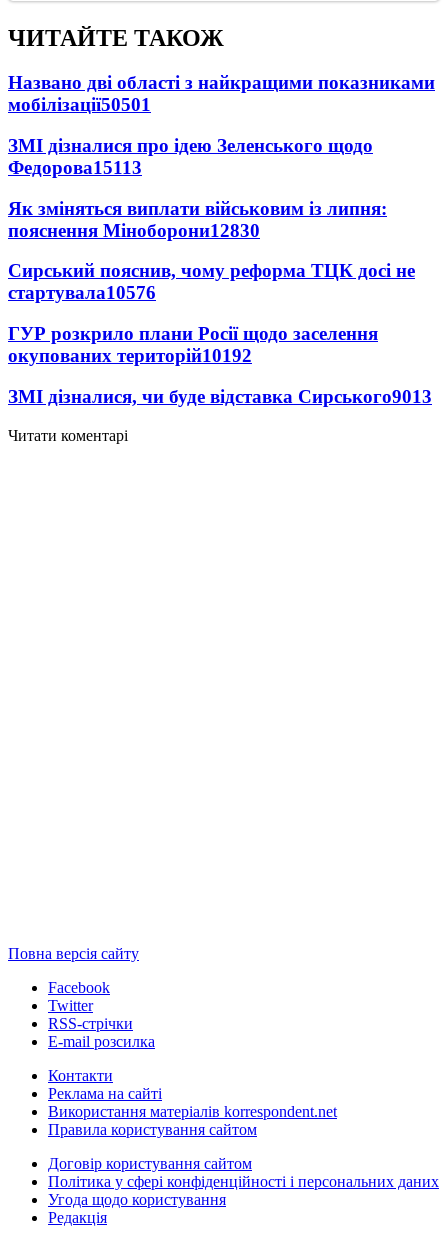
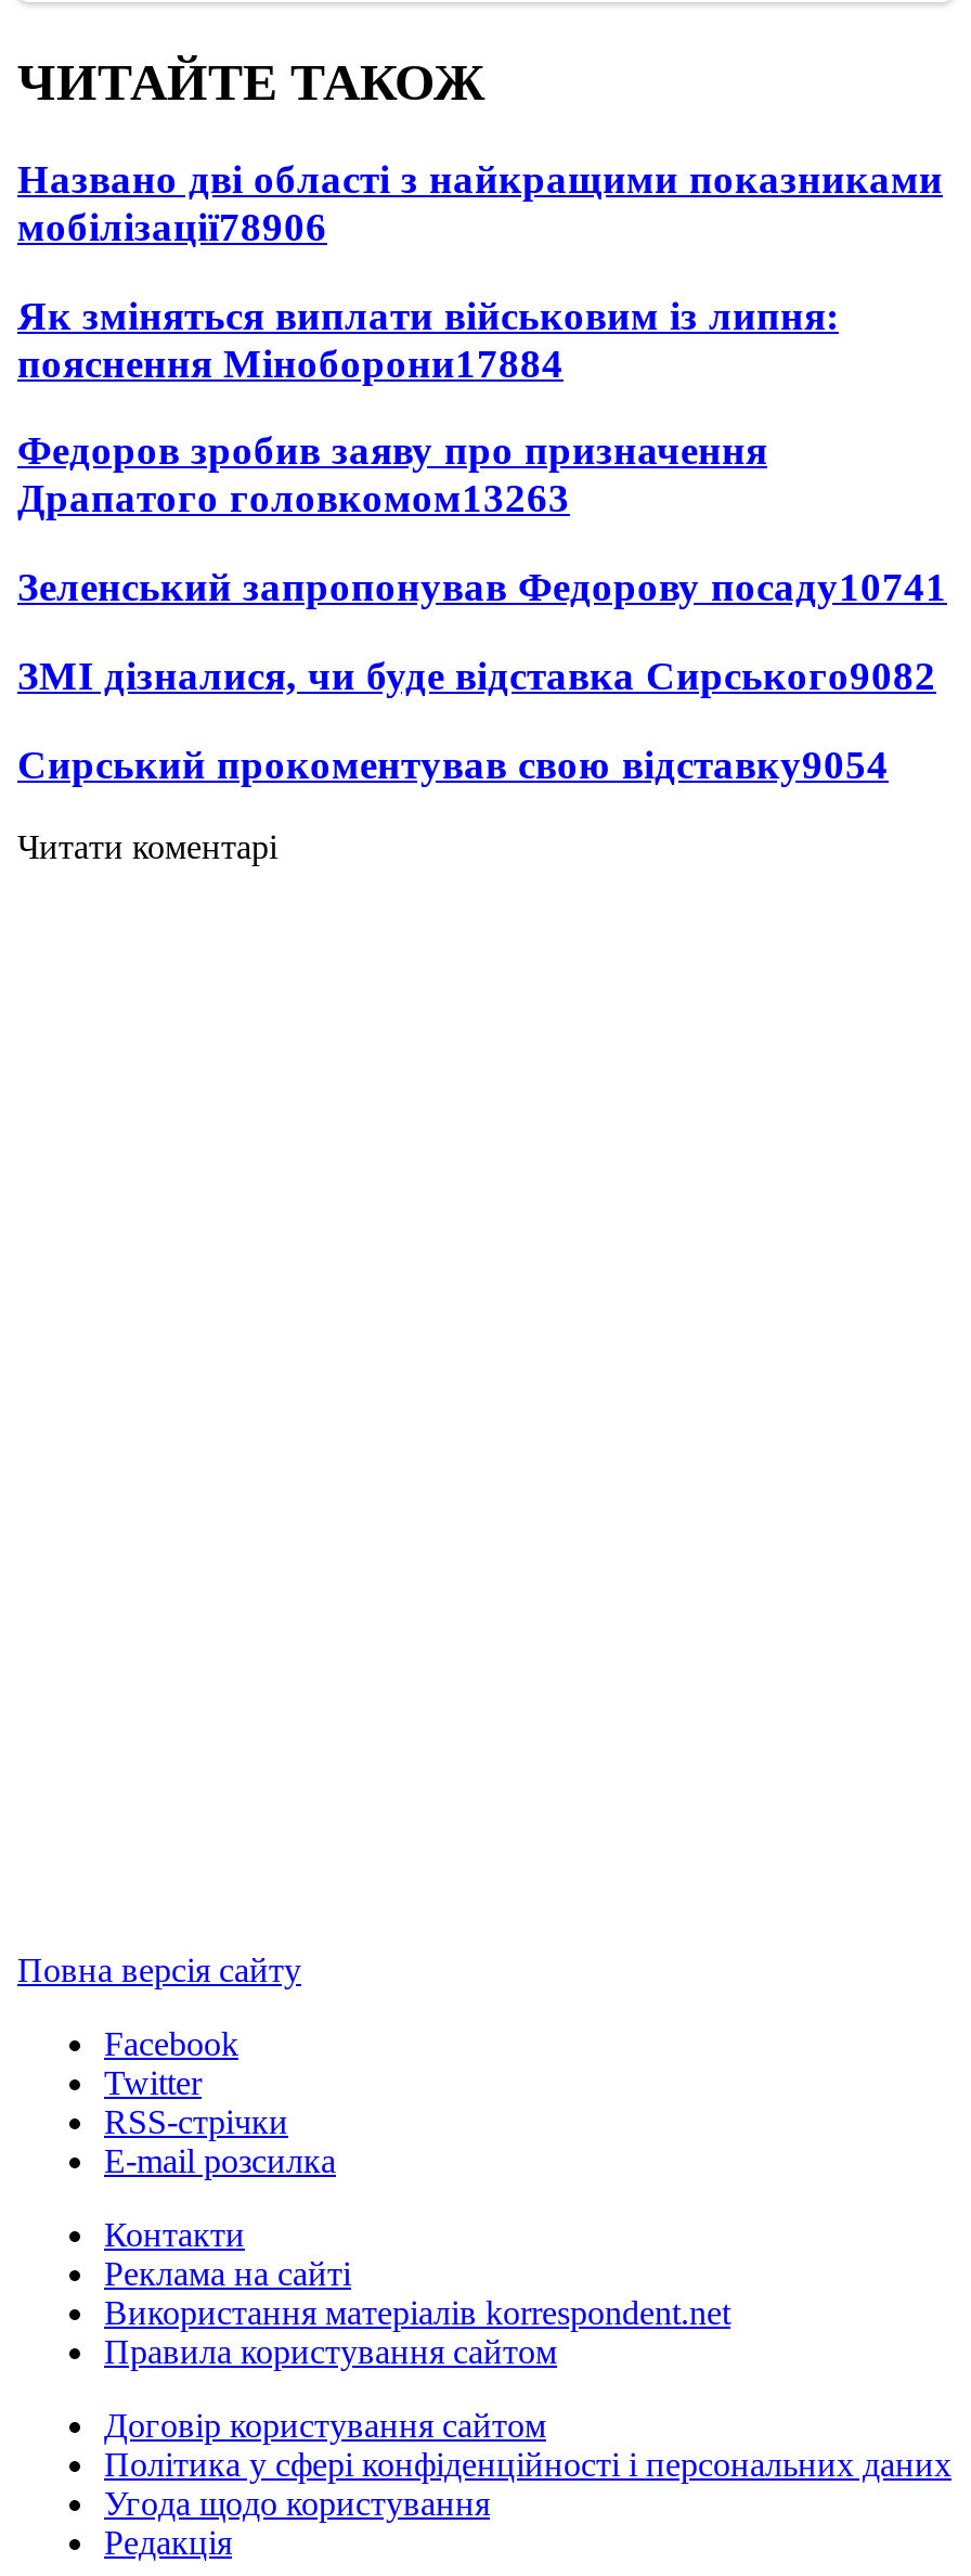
- мобілізації50501
- ЗМІ дізналися про ідею Зеленського щодо
- Федорова15113
+ мобілізації78906

moved up: Як зміняться виплати військовим із липня:

- пояснення Міноборони12830
- Сирський пояснив, чому реформа ТЦК досі не
- стартувала10576
- ГУР розкрило плани Росії щодо заселення
- окупованих територій10192
- ЗМІ дізналися, чи буде відставка Сирського9013
+ пояснення Міноборони17884
+ Федоров зробив заяву про призначення
+ Драпатого головкомом13263
+ Зеленський запропонував Федорову посаду10741
+ ЗМІ дізналися, чи буде відставка Сирського9082
+ Сирський прокоментував свою відставку9054
